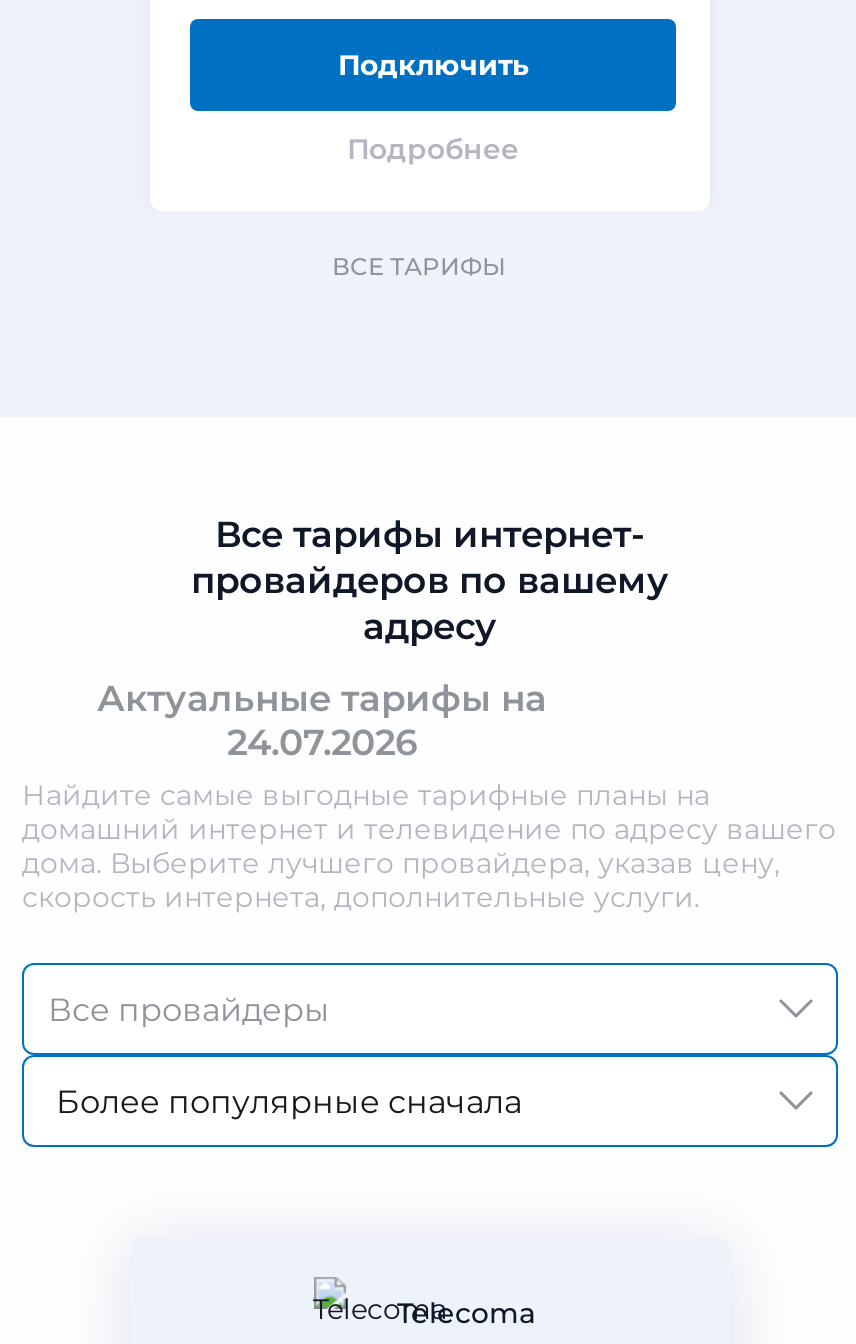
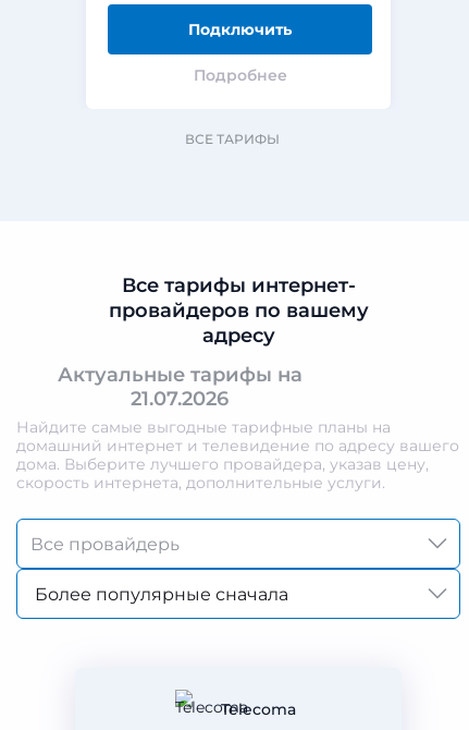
- 24.07.2026
+ 21.07.2026
